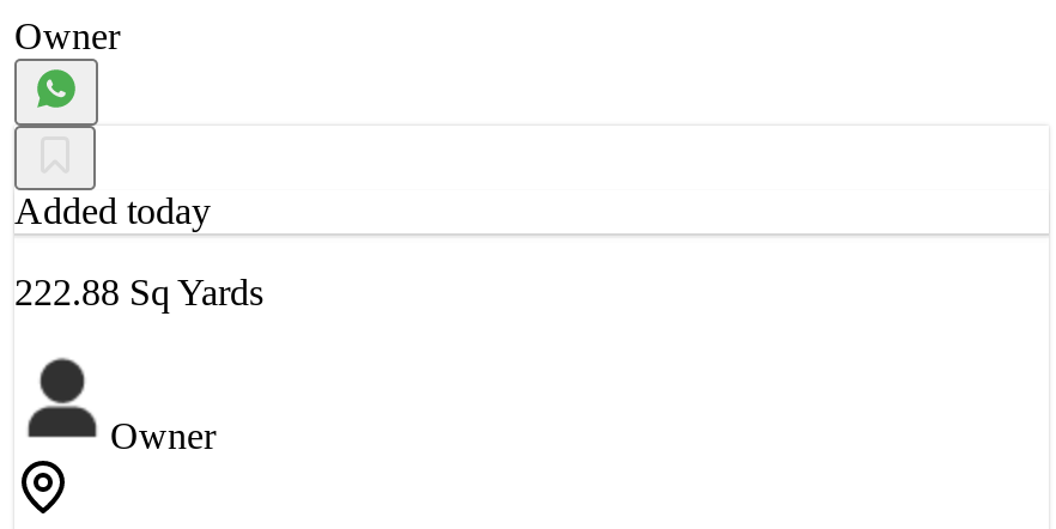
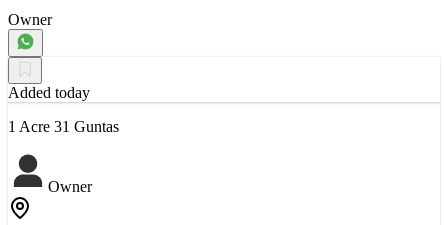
- 222.88 Sq Yards
+ 1 Acre 31 Guntas
